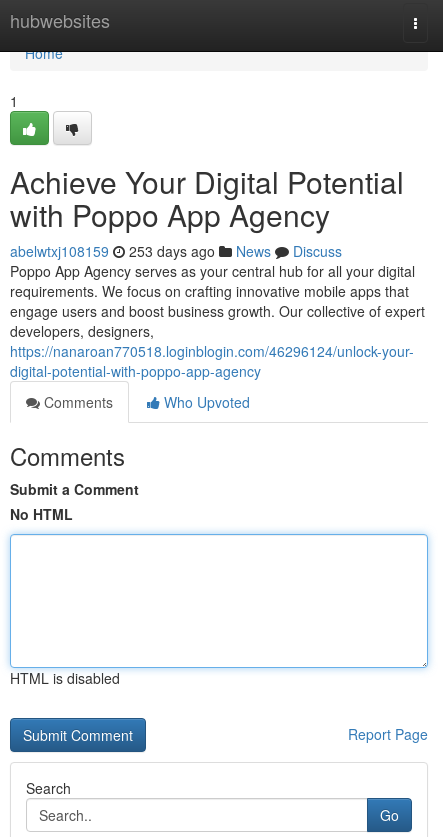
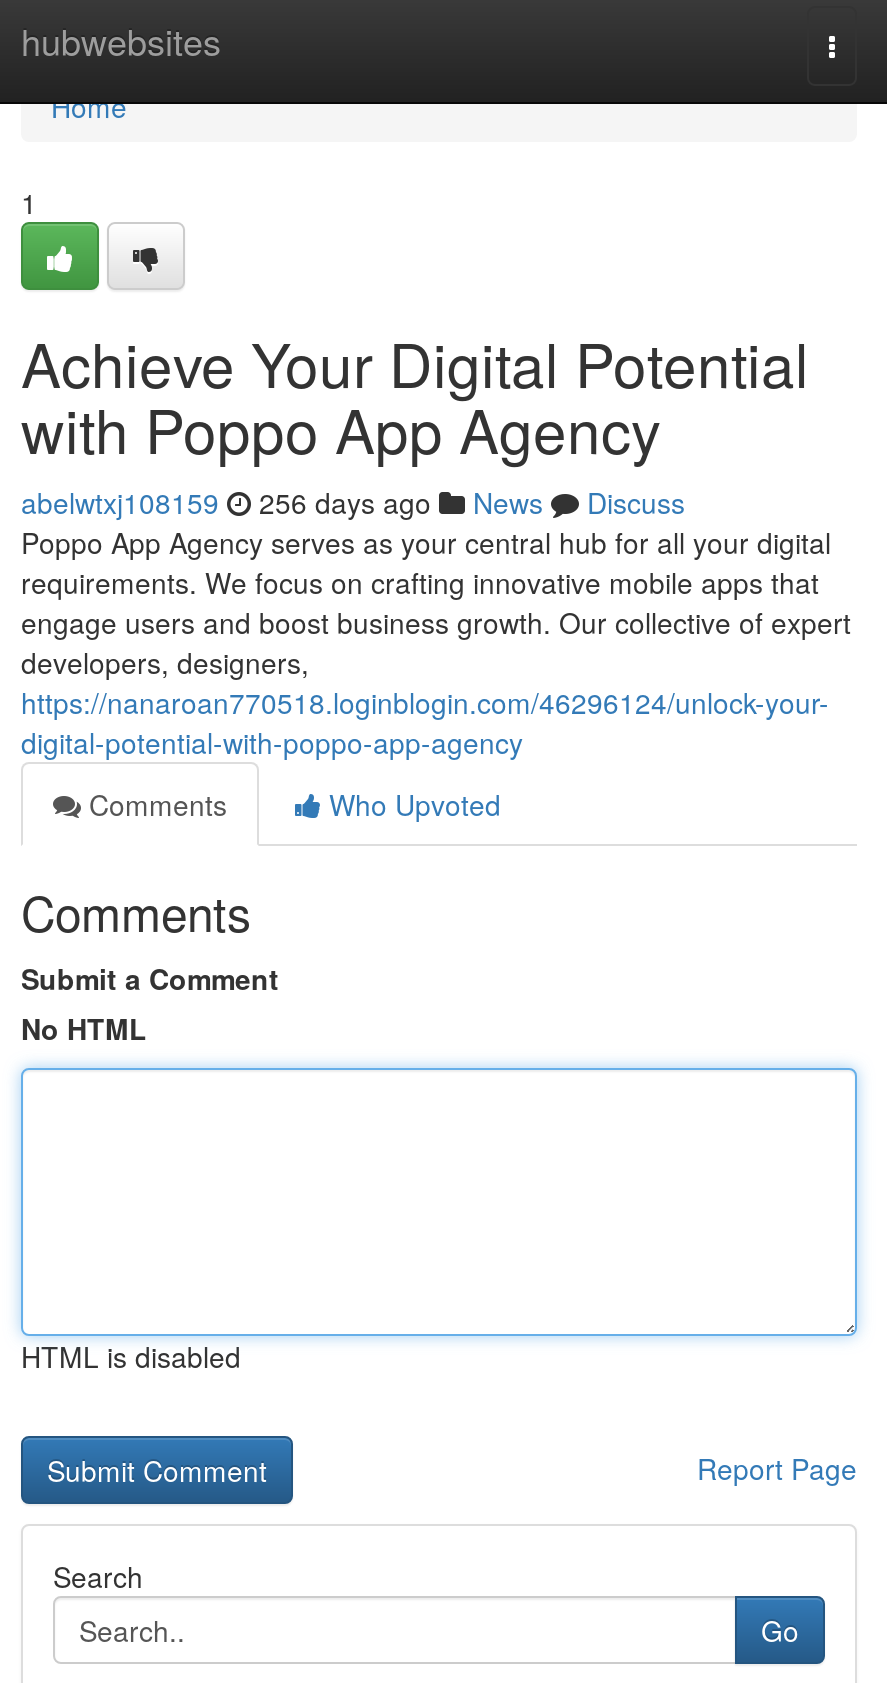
- abelwtxj108159 253 days ago News Discuss
+ abelwtxj108159 256 days ago News Discuss
